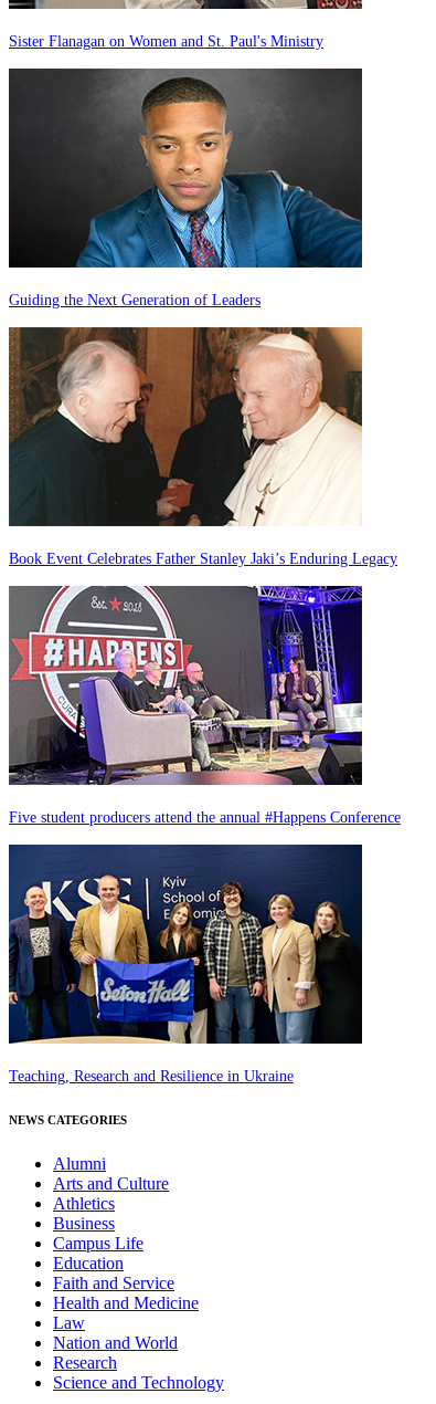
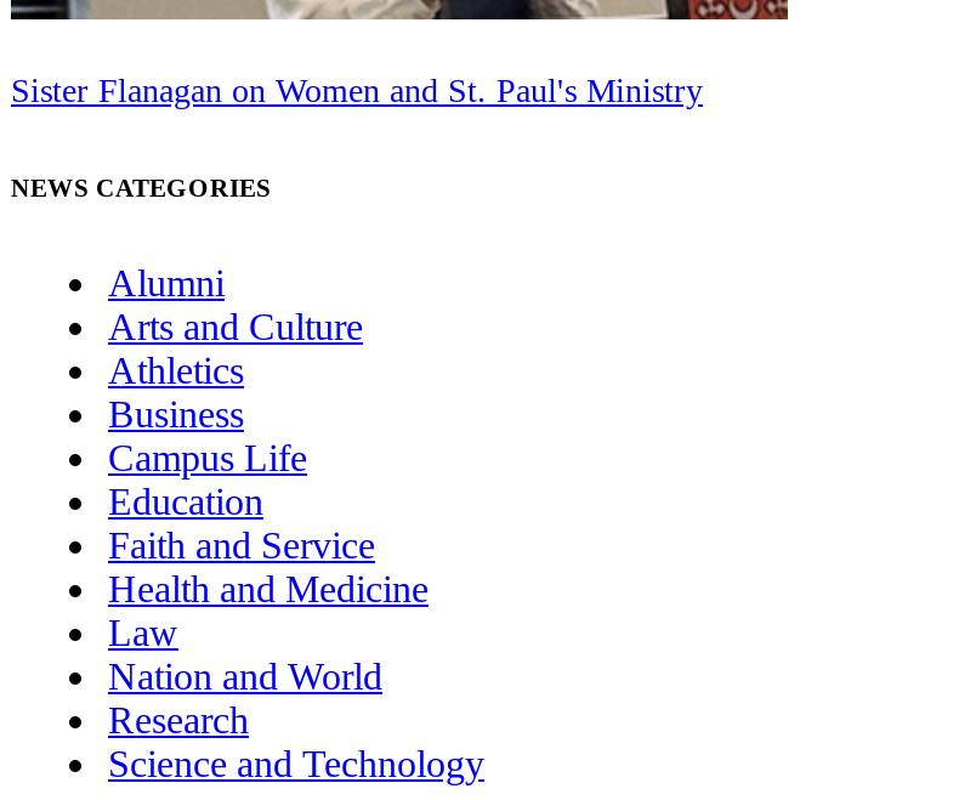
- [image]
- Guiding the Next Generation of Leaders

- [image]
- Book Event Celebrates Father Stanley Jaki’s Enduring Legacy

- [image]
- Five student producers attend the annual #Happens Conference

- [image]
- Teaching, Research and Resilience in Ukraine
